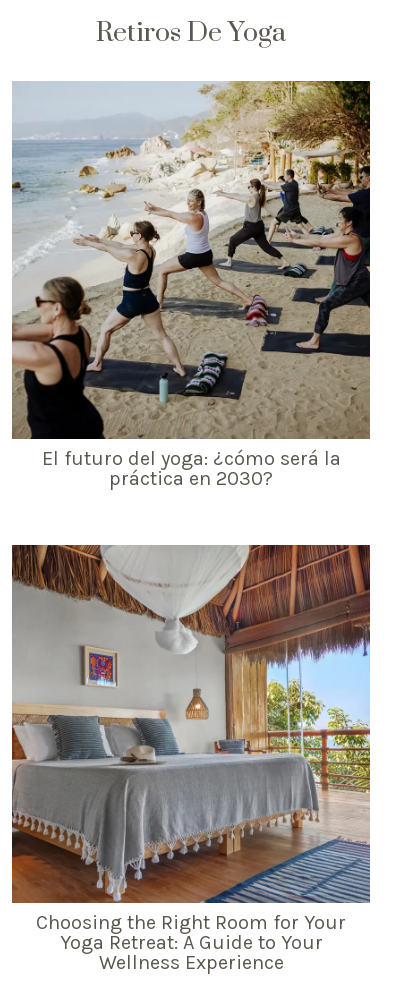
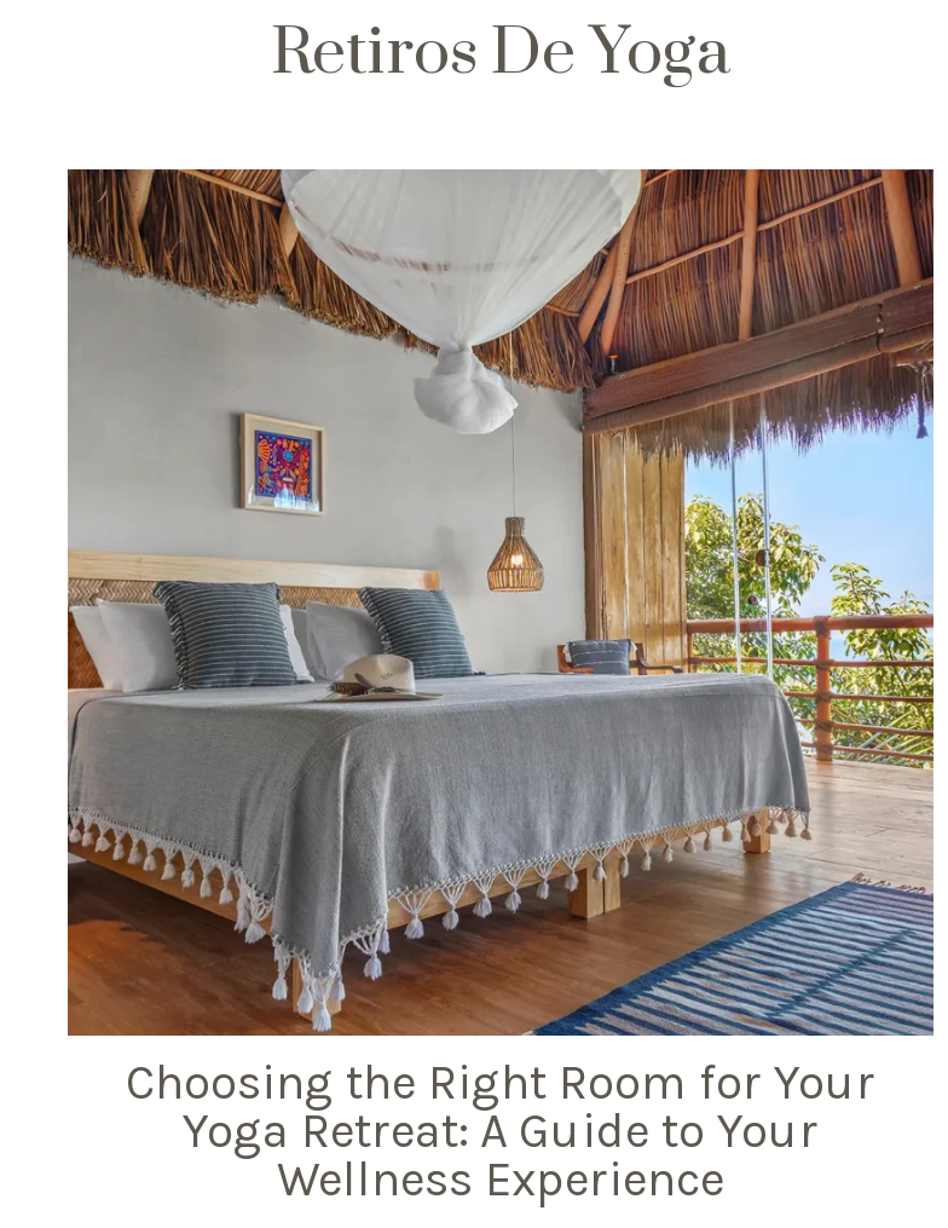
- [image]
- El futuro del yoga: ¿cómo será la
- práctica en 2030?
